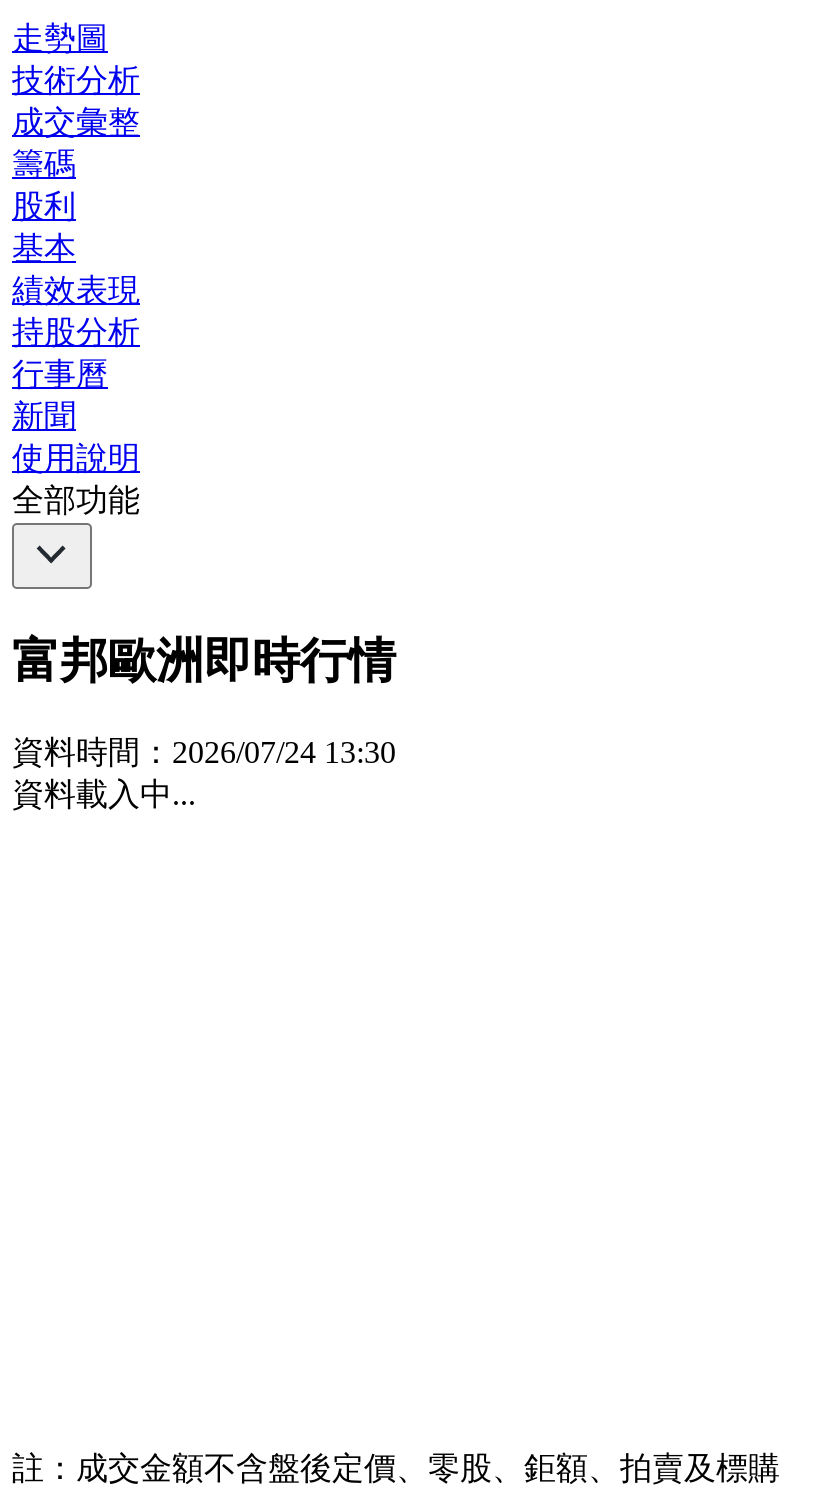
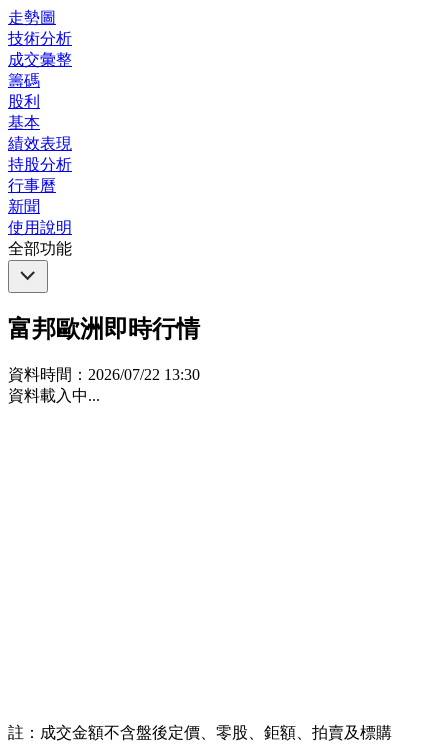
- 資料時間：2026/07/24 13:30
+ 資料時間：2026/07/22 13:30
